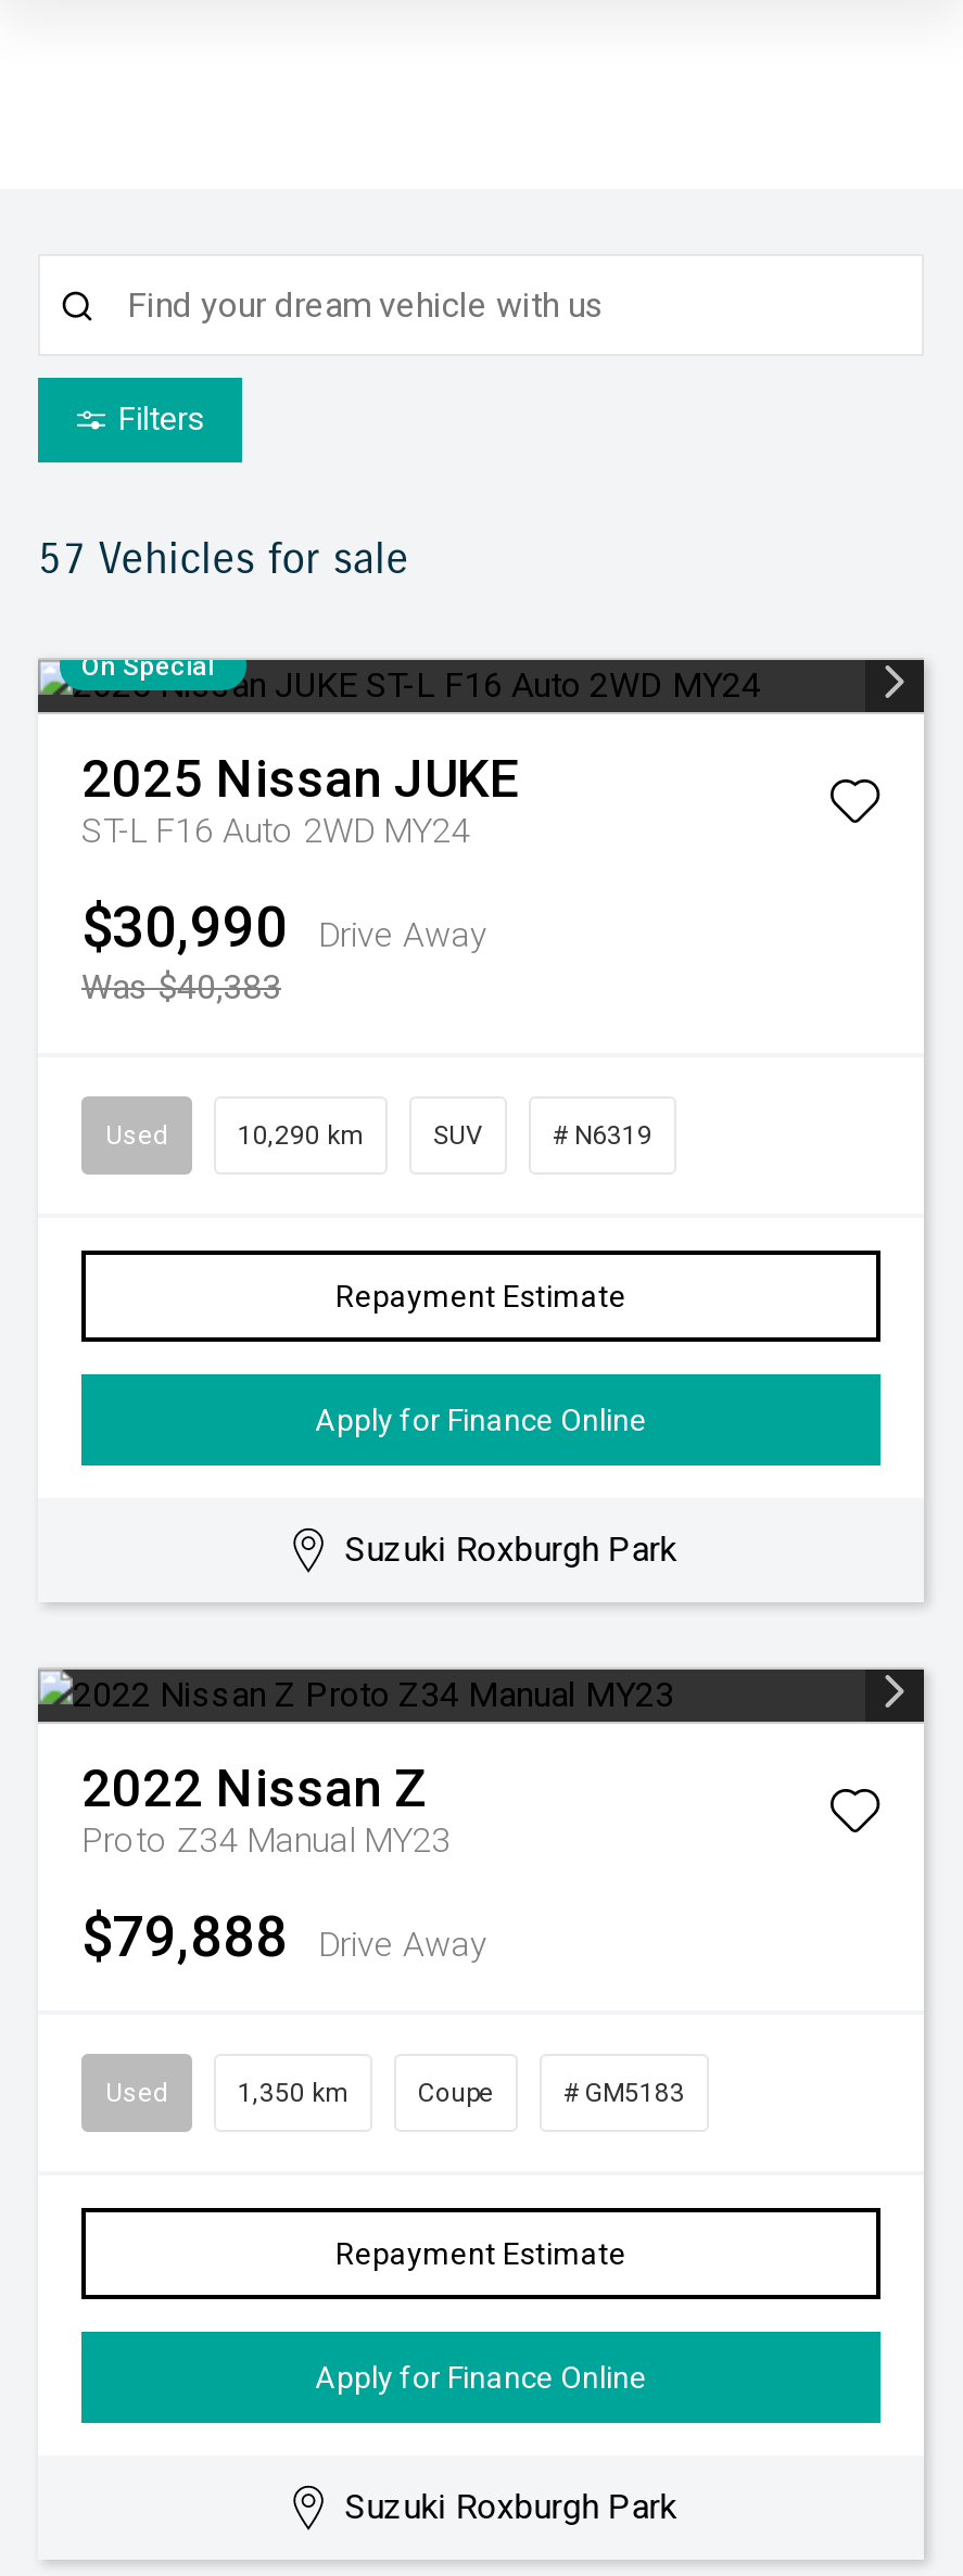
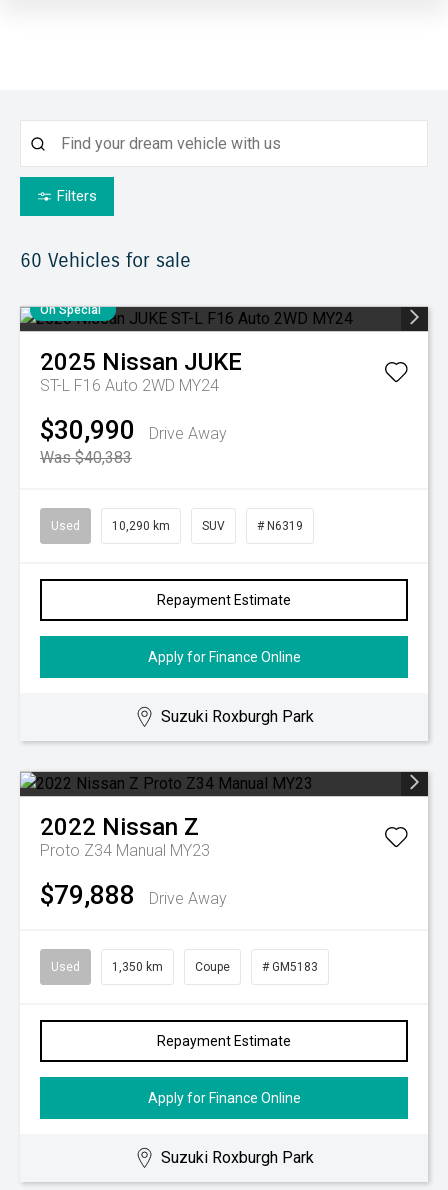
- 57 Vehicles for sale
+ 60 Vehicles for sale
